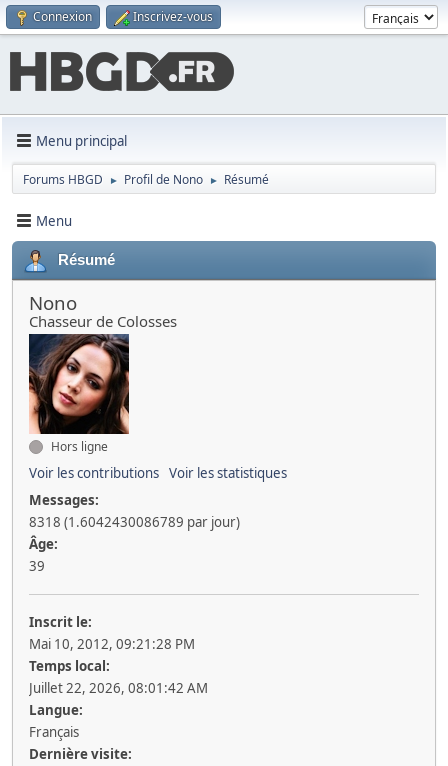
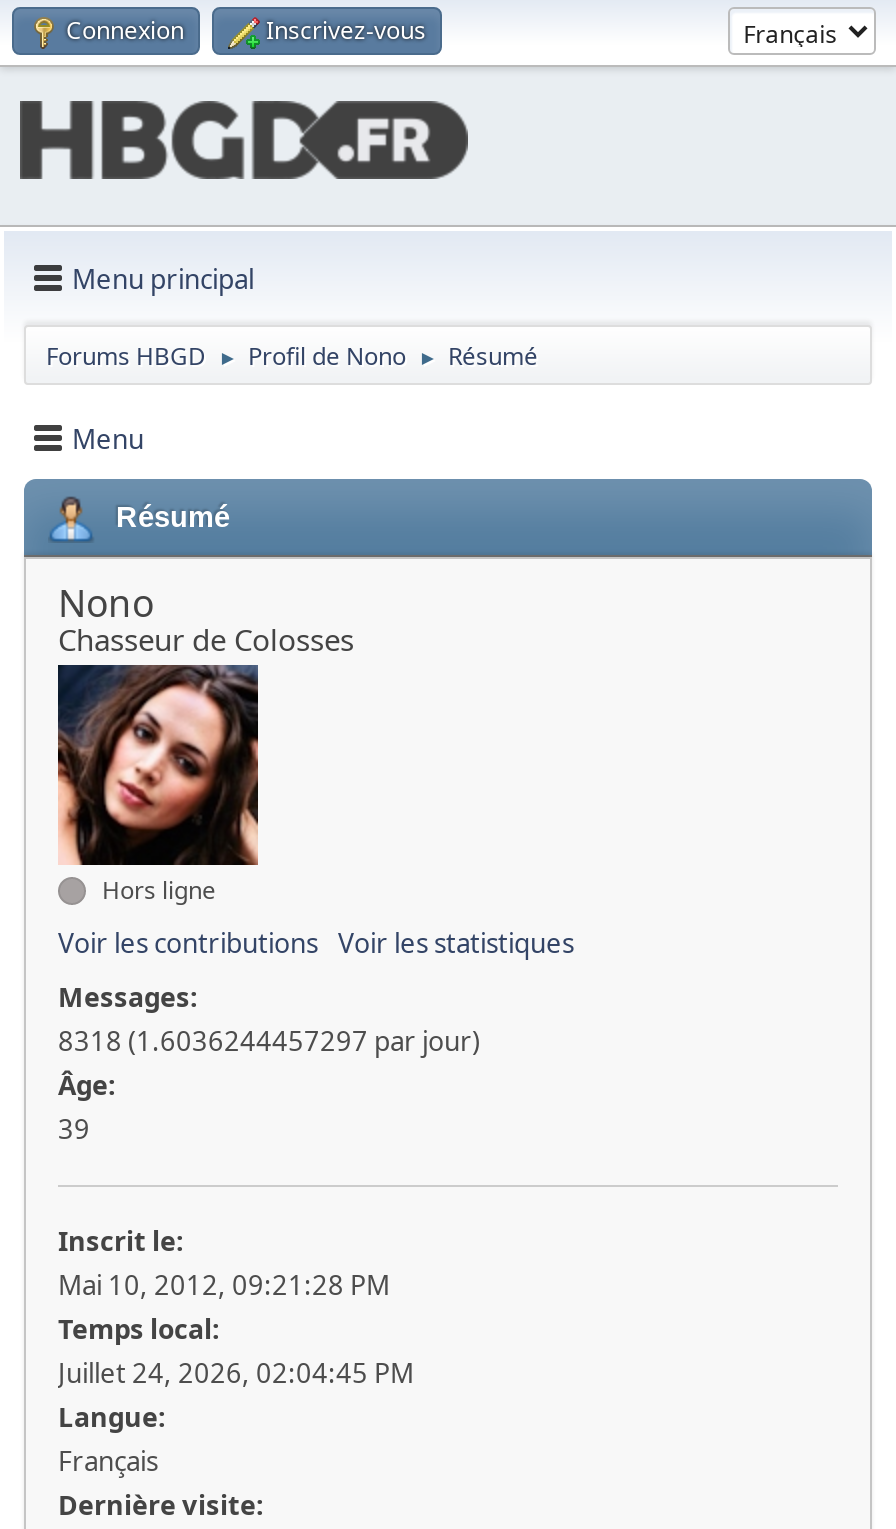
- 8318 (1.6042430086789 par jour)
+ 8318 (1.6036244457297 par jour)

- Juillet 22, 2026, 08:01:42 AM
+ Juillet 24, 2026, 02:04:45 PM
